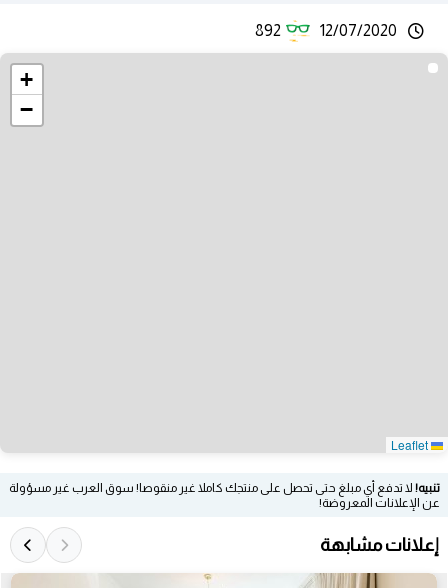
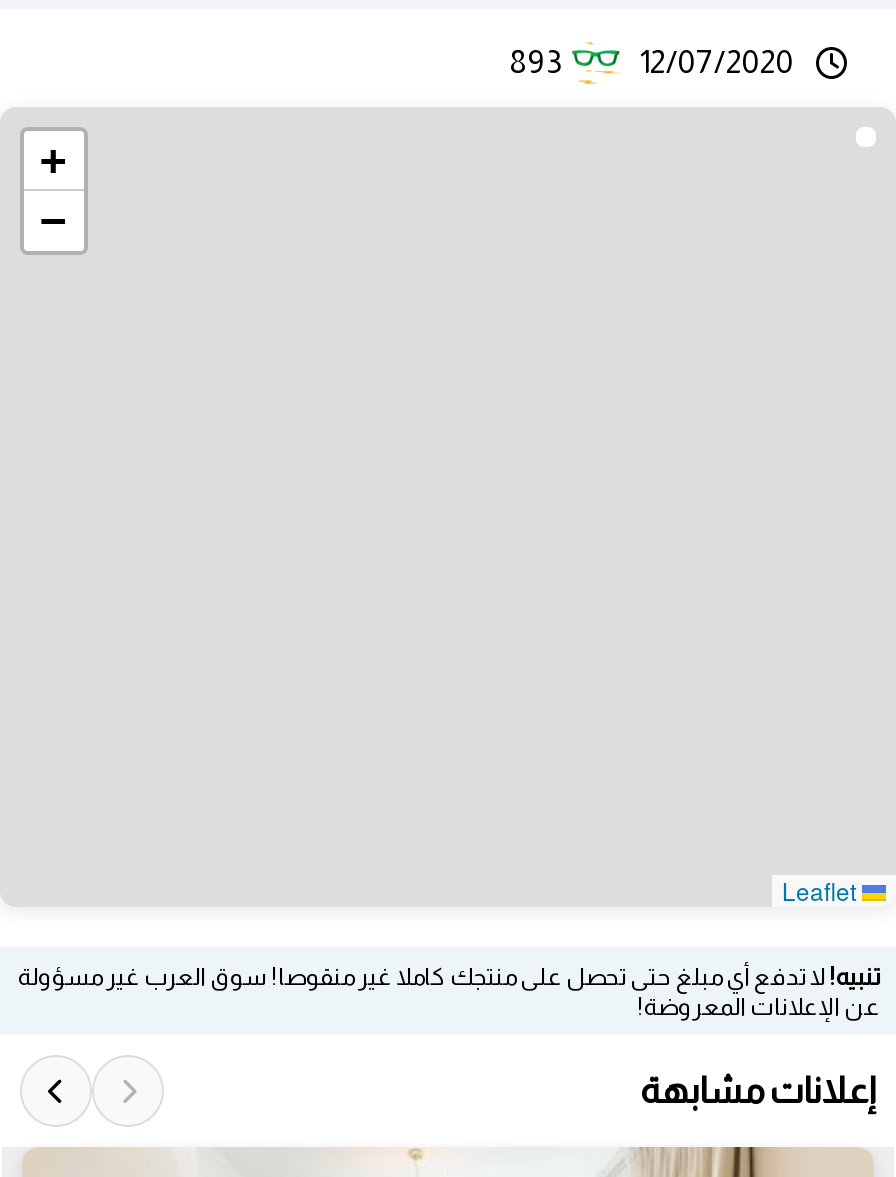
- 892
+ 893
